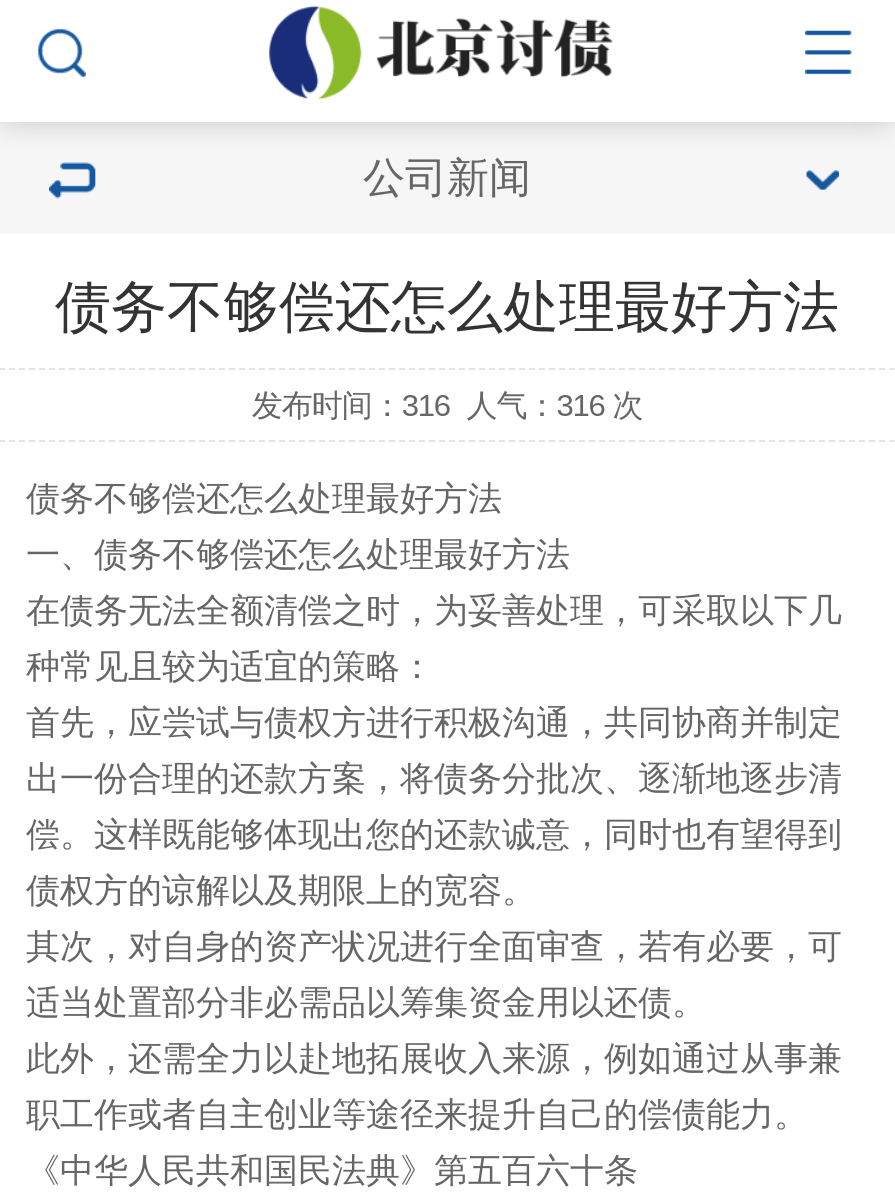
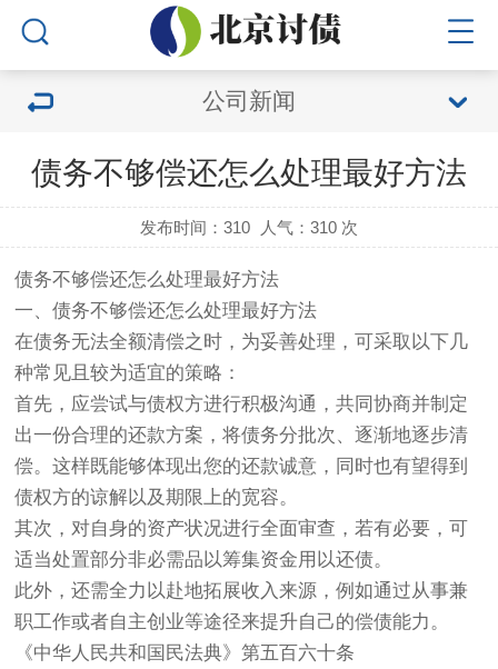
- 发布时间：316 人气：316 次
+ 发布时间：310 人气：310 次
